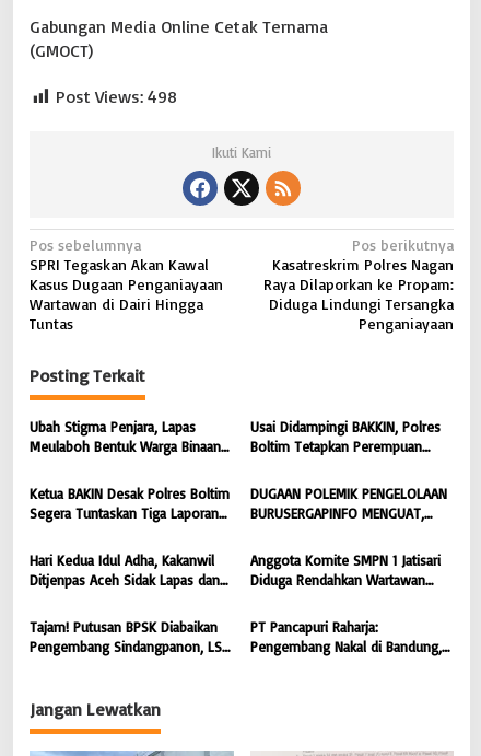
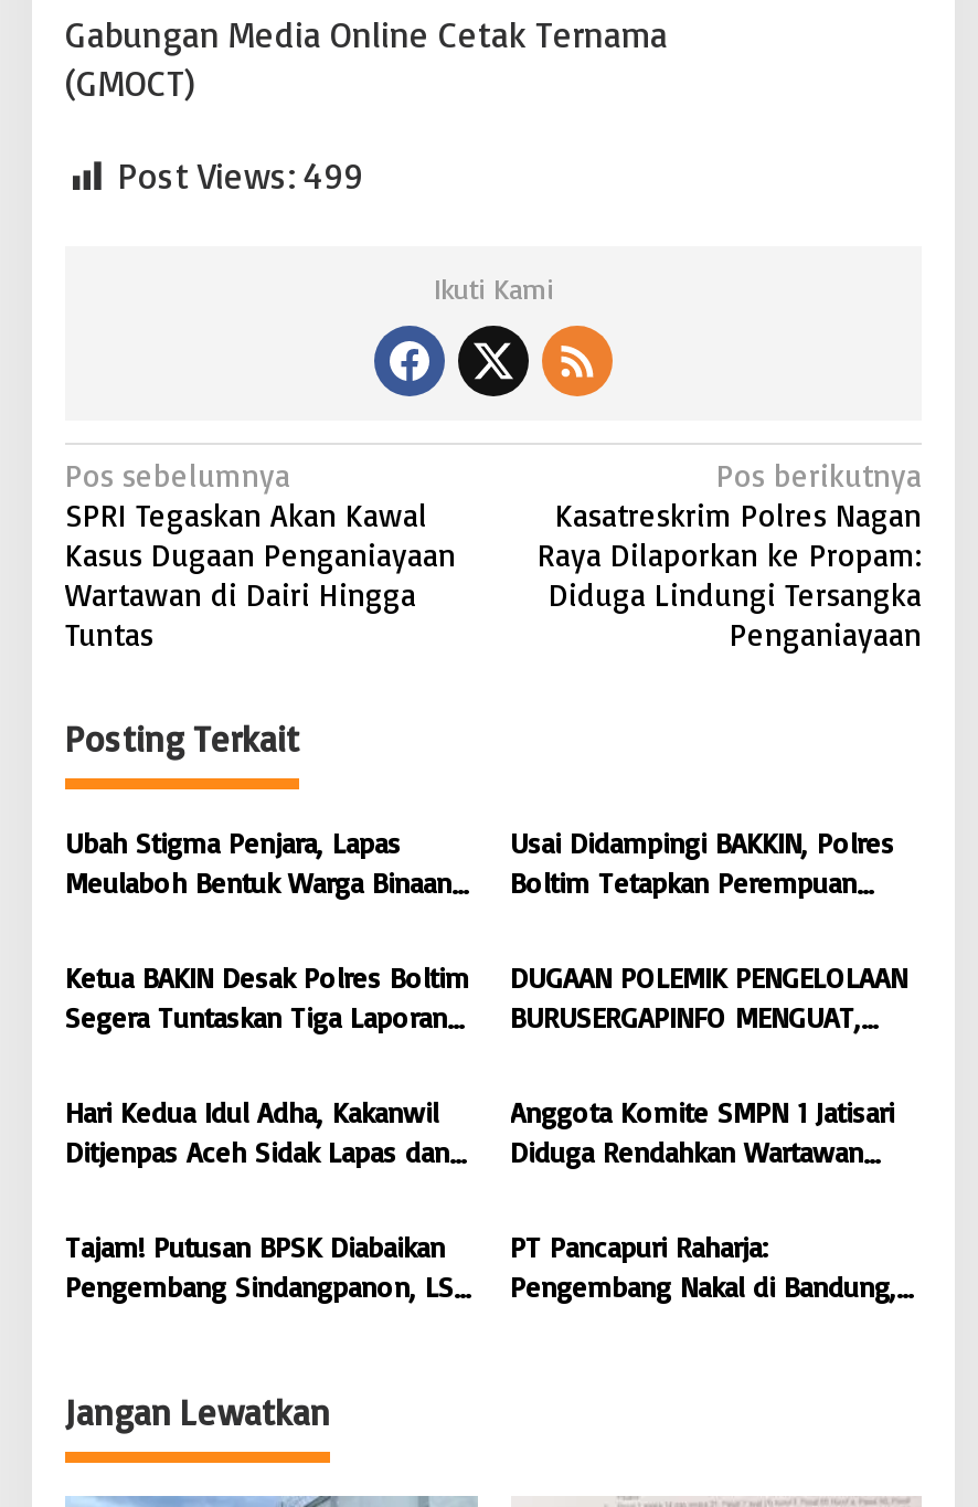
- Post Views: 498
+ Post Views: 499
